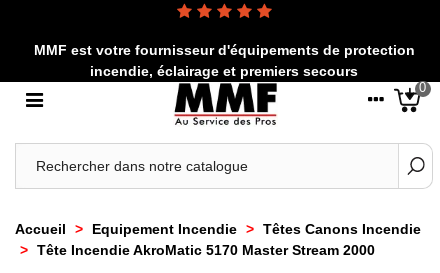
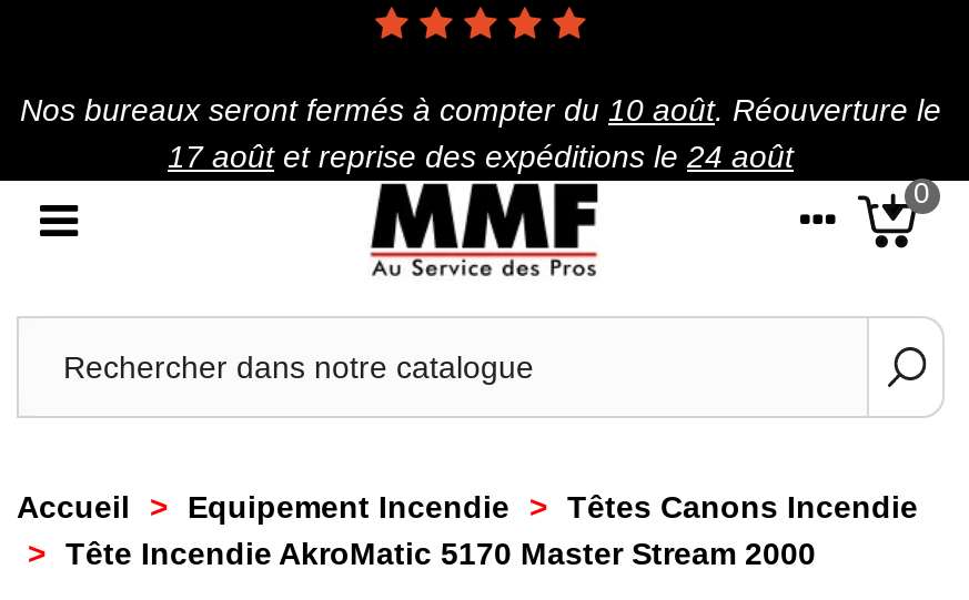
- MMF est votre fournisseur d'équipements de protection
- incendie, éclairage et premiers secours
+ Nos bureaux seront fermés à compter du 10 août. Réouverture le
+ 17 août et reprise des expéditions le 24 août
